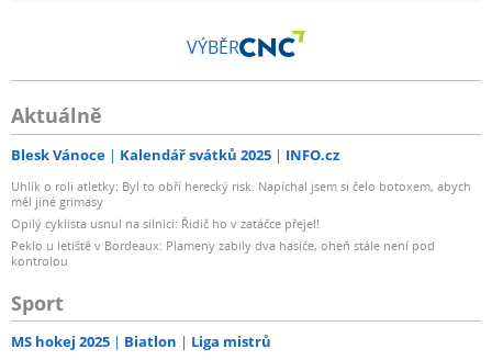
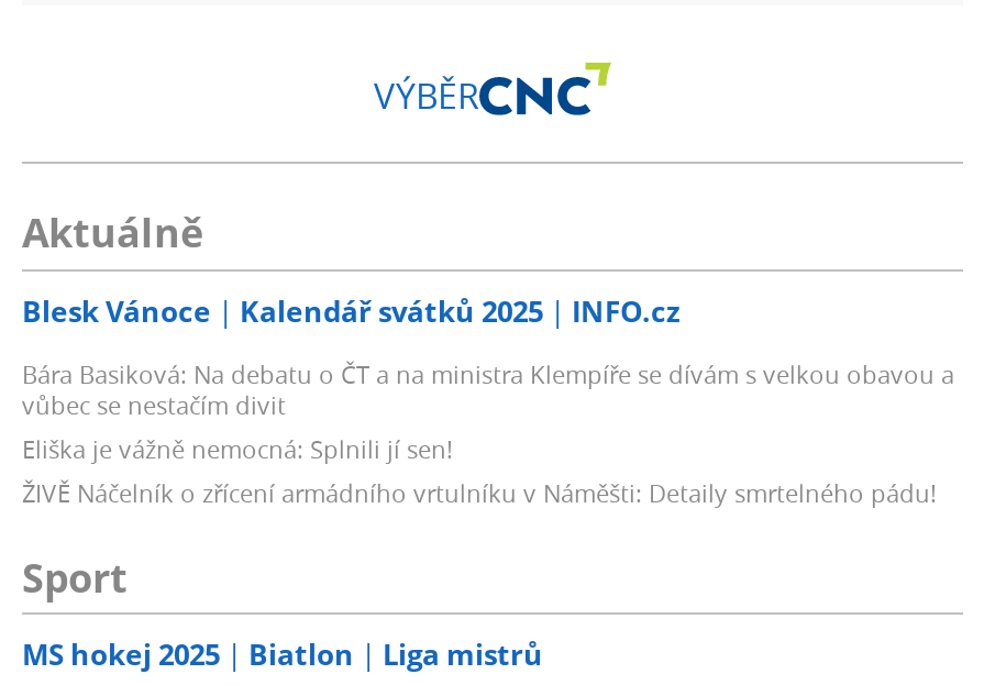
- Uhlík o roli atletky: Byl to obří herecký risk. Napíchal jsem si čelo botoxem, abych
- měl jiné grimasy
- Opilý cyklista usnul na silnici: Řidič ho v zatáčce přejel!
- Peklo u letiště v Bordeaux: Plameny zabily dva hasiče, oheň stále není pod
- kontrolou
+ Bára Basiková: Na debatu o ČT a na ministra Klempíře se dívám s velkou obavou a
+ vůbec se nestačím divit
+ Eliška je vážně nemocná: Splnili jí sen!
+ ŽIVĚ Náčelník o zřícení armádního vrtulníku v Náměšti: Detaily smrtelného pádu!
